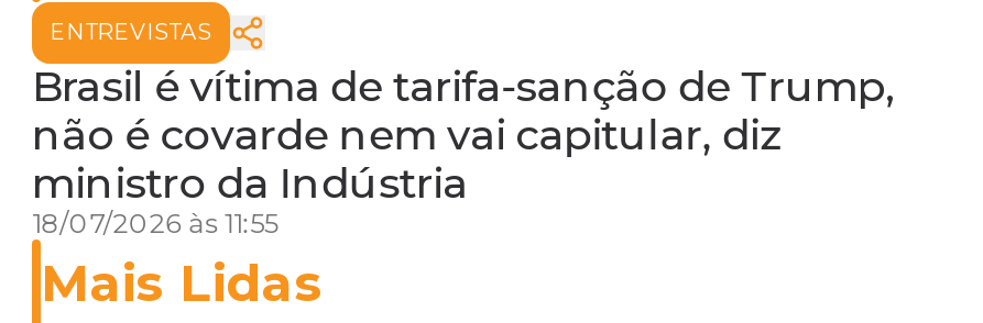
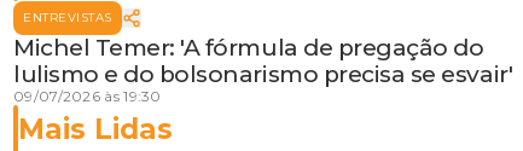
- Brasil é vítima de tarifa-sanção de Trump,
- não é covarde nem vai capitular, diz
- ministro da Indústria
- 18/07/2026 às 11:55
+ Michel Temer: 'A fórmula de pregação do
+ lulismo e do bolsonarismo precisa se esvair'
+ 09/07/2026 às 19:30
